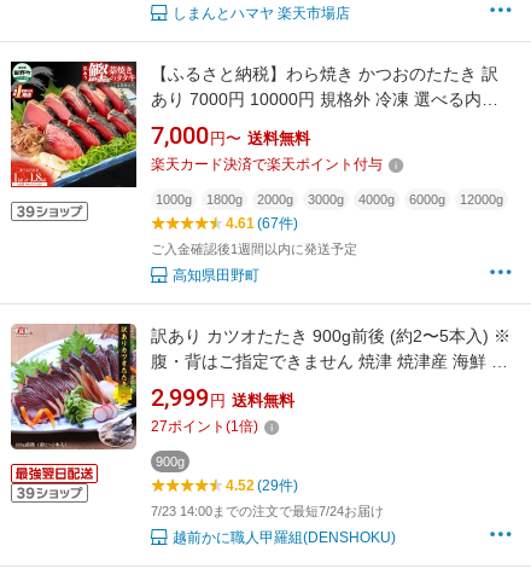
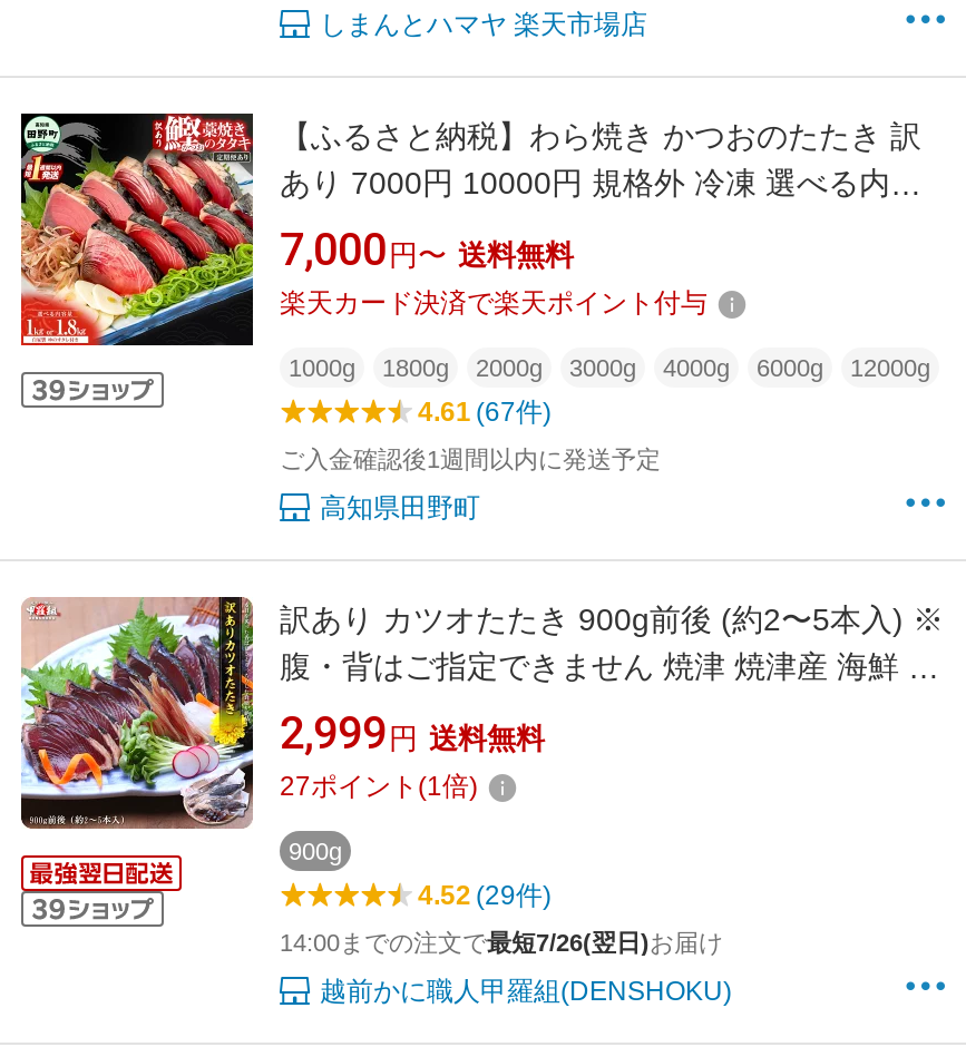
- 7/23 14:00までの注文で最短7/24お届け
+ 14:00までの注文で最短7/26(翌日)お届け
